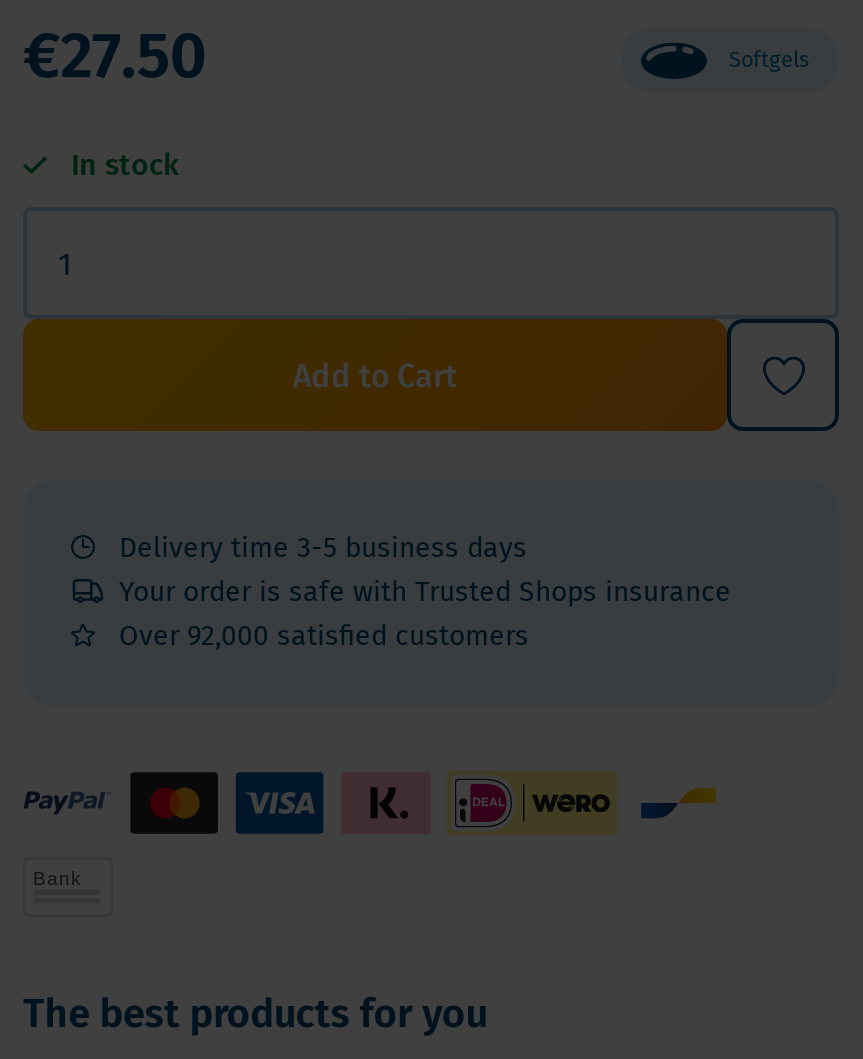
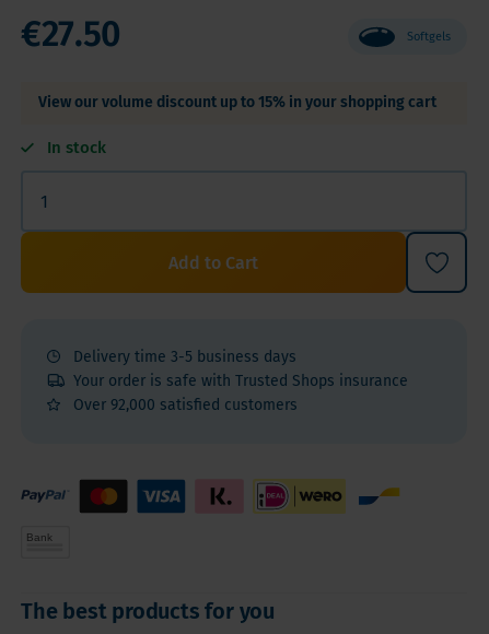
+ View our volume discount up to 15% in your shopping cart
